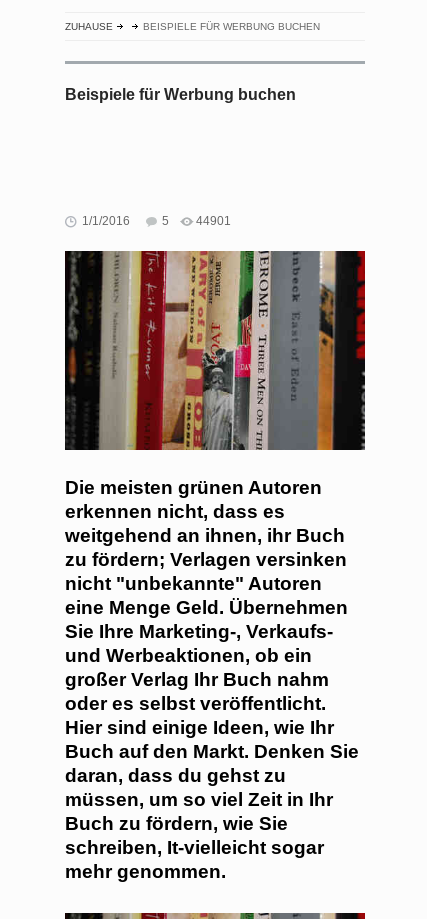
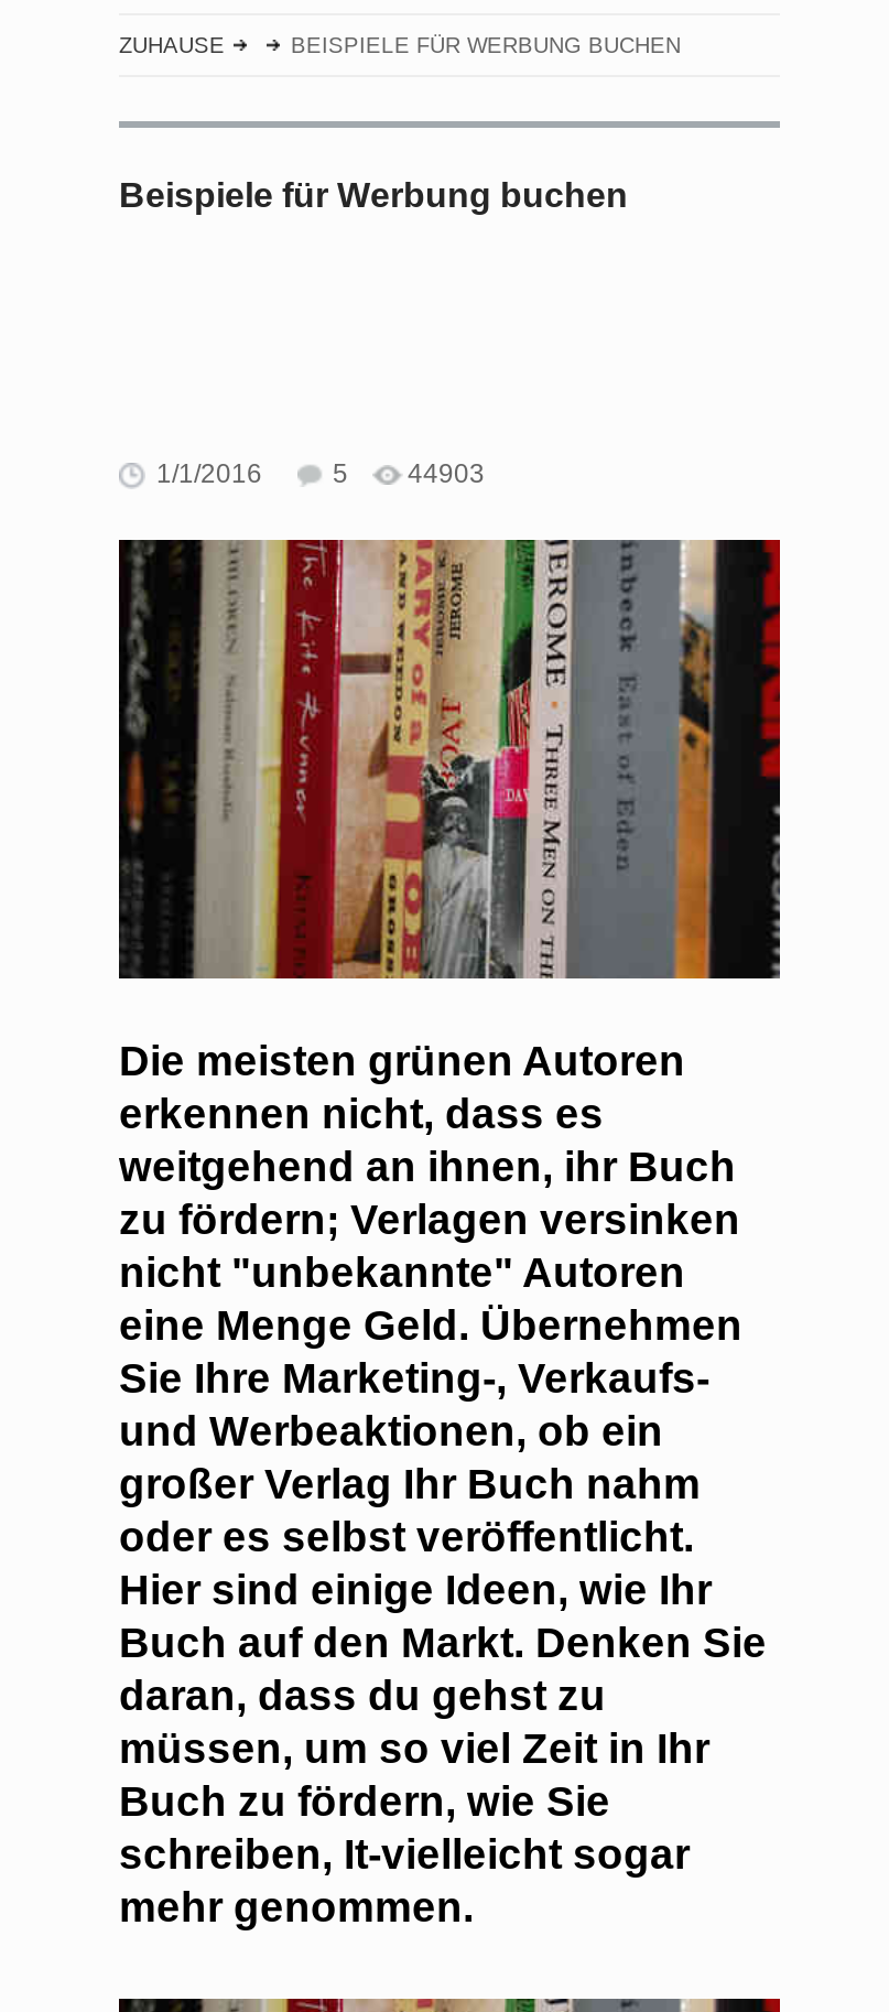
- 5 44901
+ 5 44903
